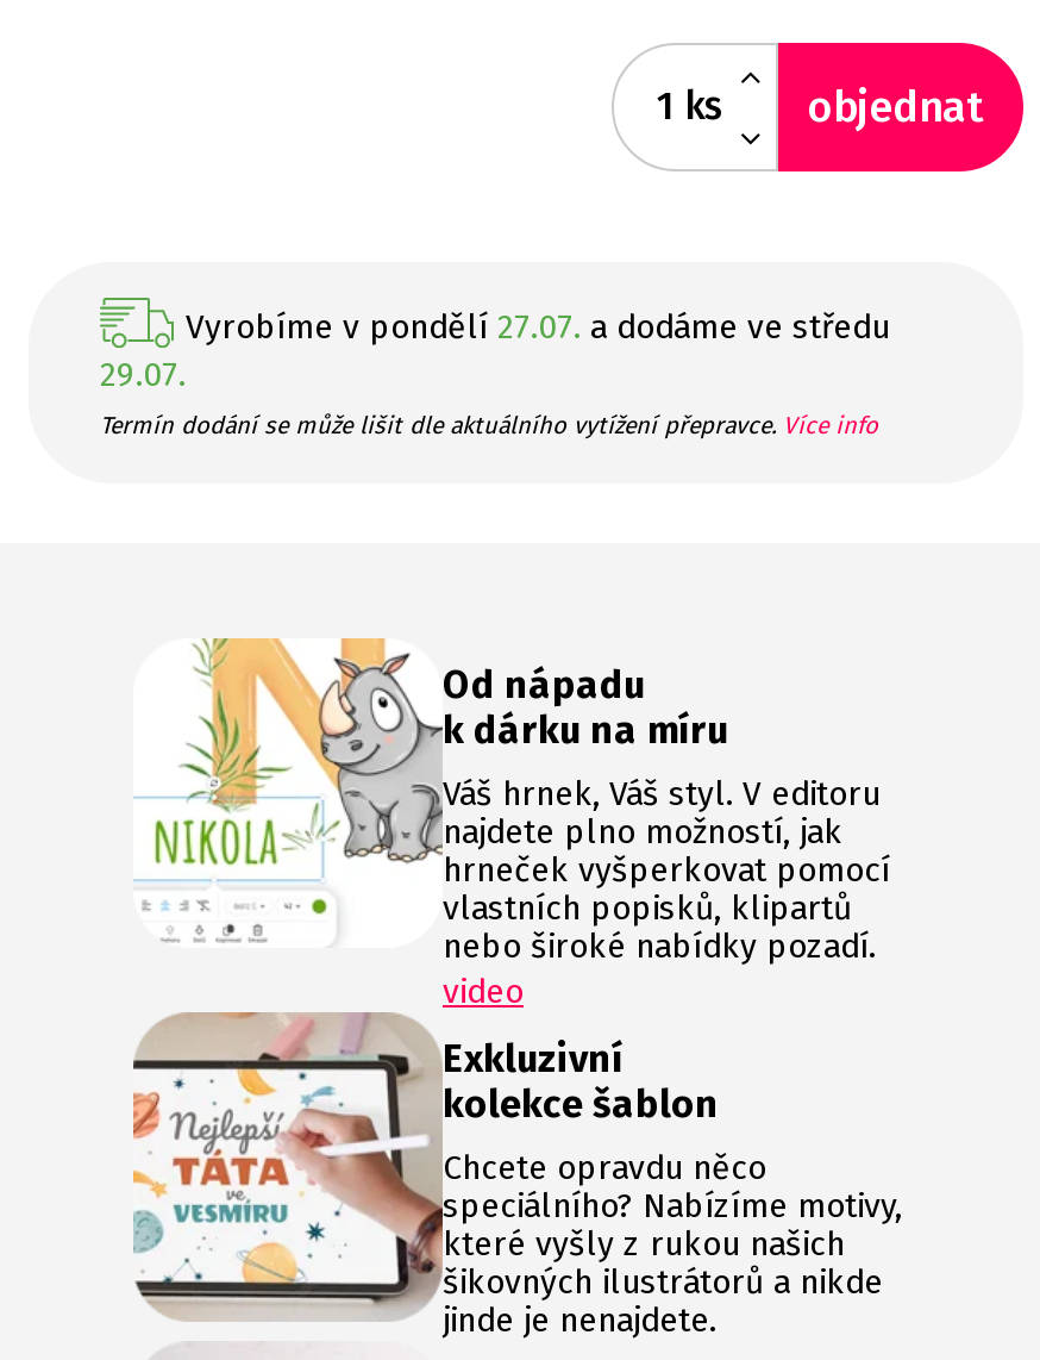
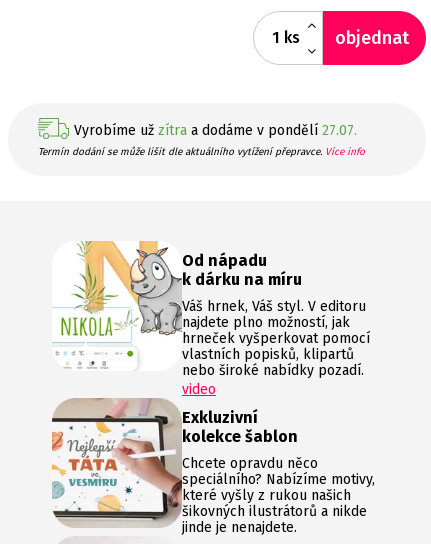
- Vyrobíme v pondělí 27.07. a dodáme ve středu
- 29.07.
+ Vyrobíme už zítra a dodáme v pondělí 27.07.
